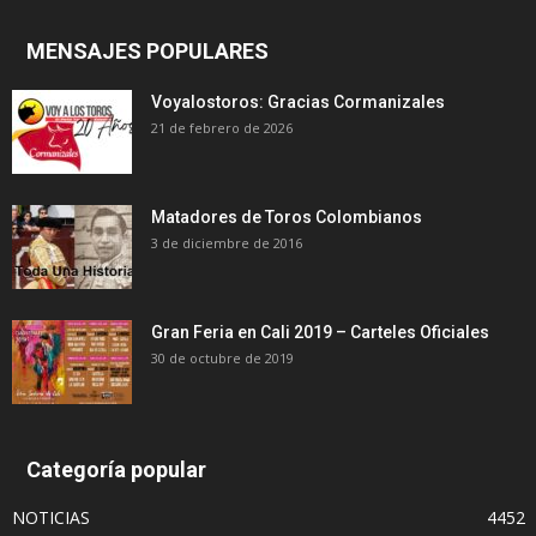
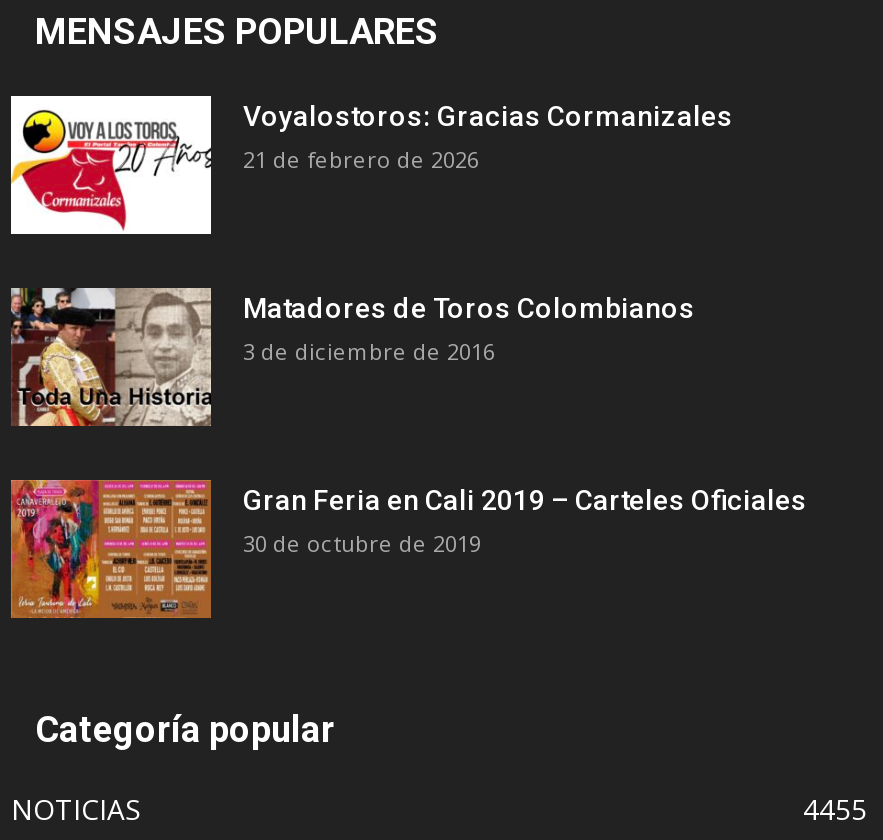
- 4452
+ 4455
